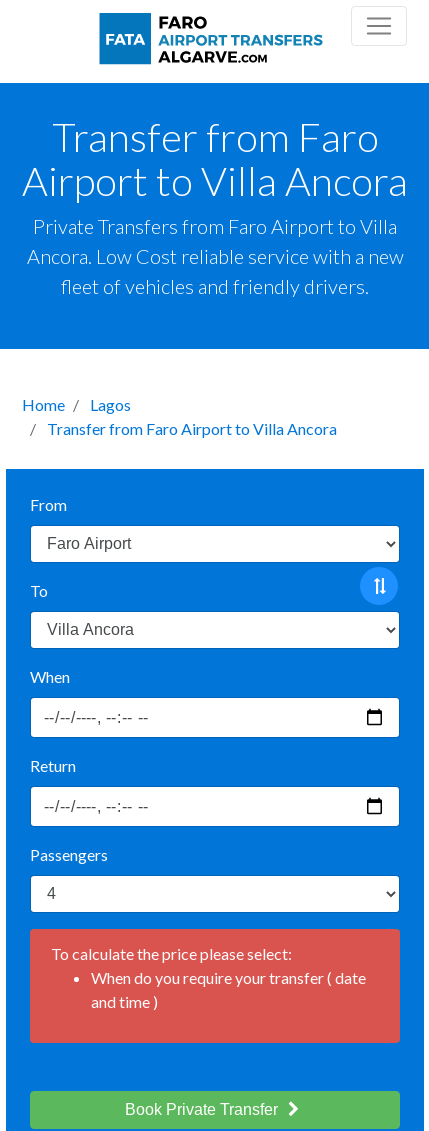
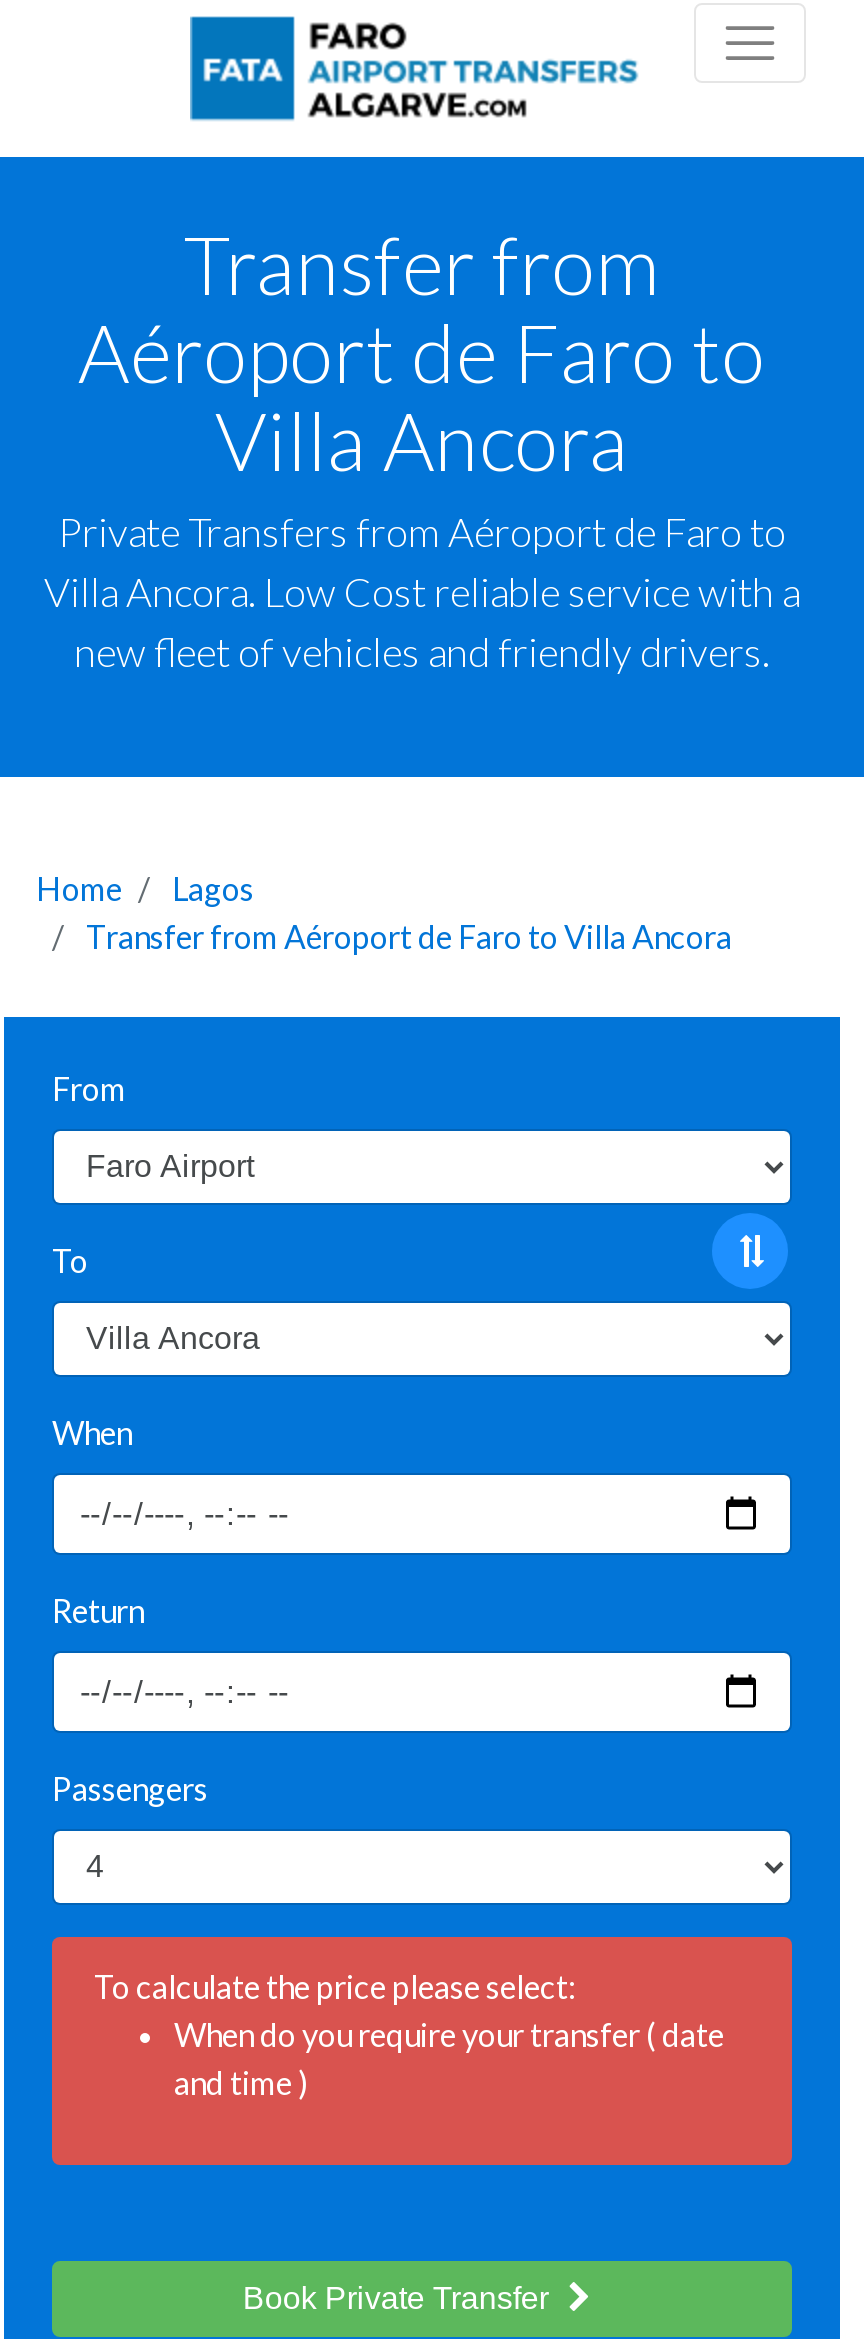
- Transfer from Faro
- Airport to Villa Ancora
- Private Transfers from Faro Airport to Villa
- Ancora. Low Cost reliable service with a new
- fleet of vehicles and friendly drivers.
+ Transfer from
+ Aéroport de Faro to
+ Villa Ancora
+ Private Transfers from Aéroport de Faro to
+ Villa Ancora. Low Cost reliable service with a
+ new fleet of vehicles and friendly drivers.

- Transfer from Faro Airport to Villa Ancora
+ Transfer from Aéroport de Faro to Villa Ancora
